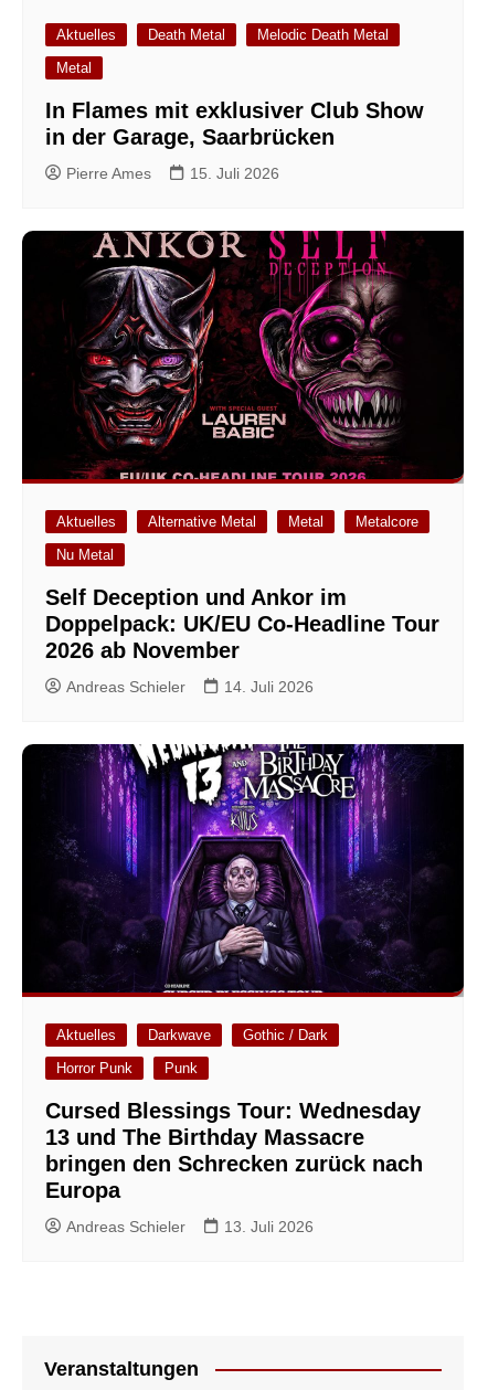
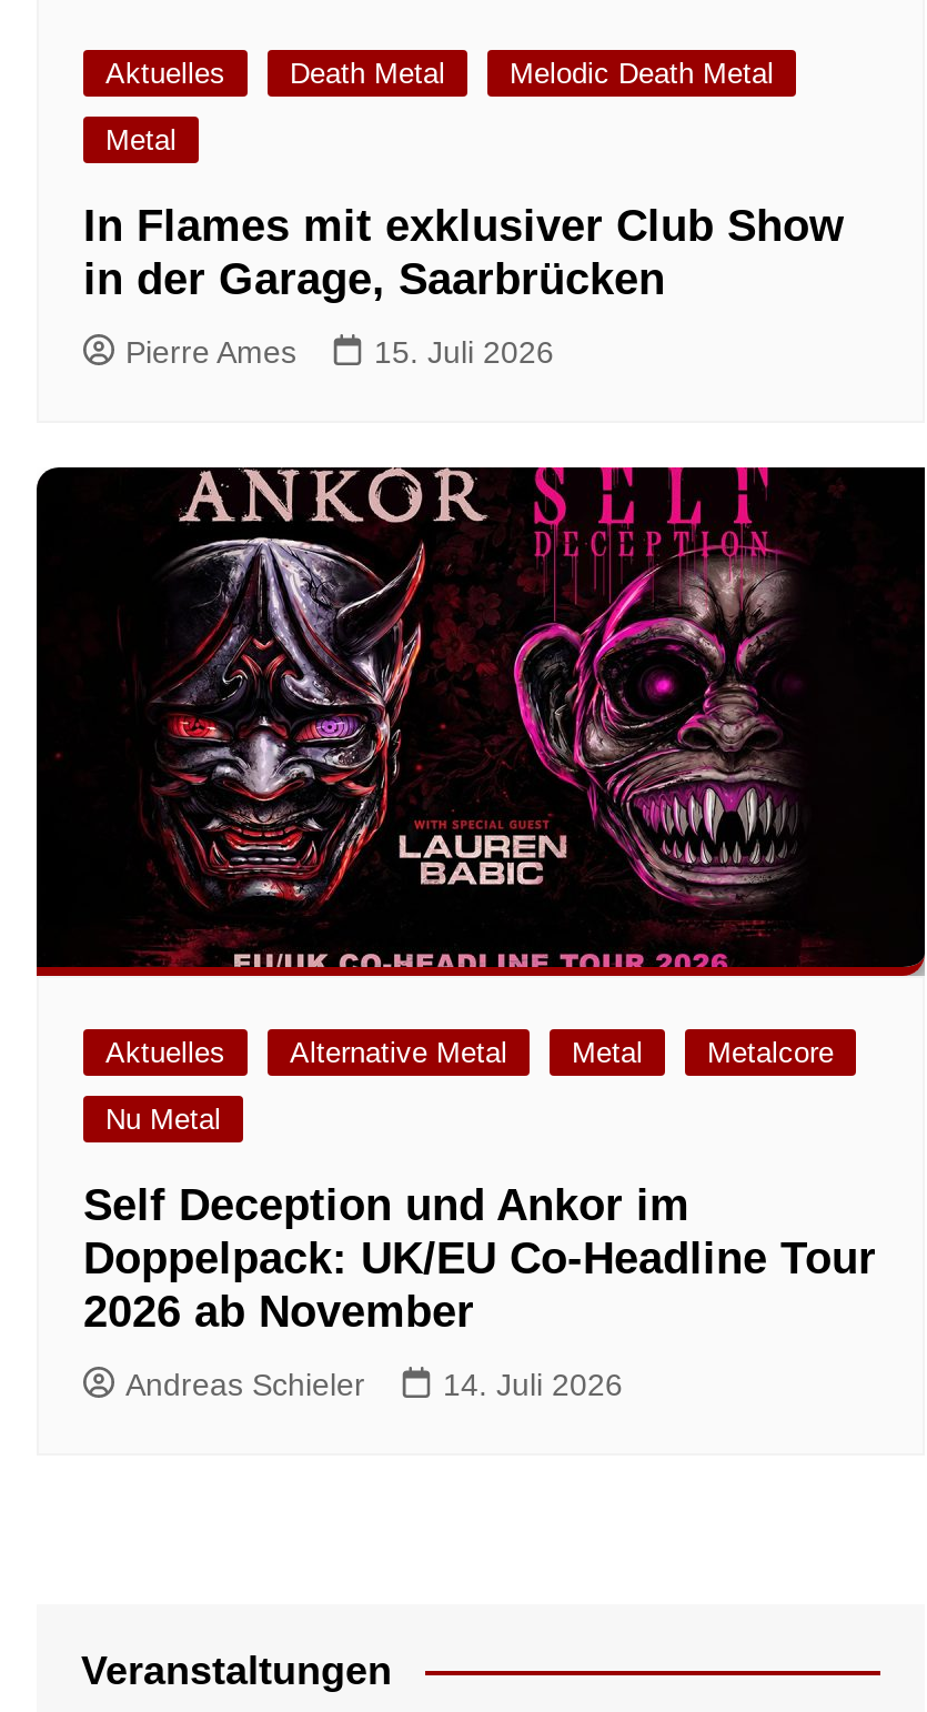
- [image]
- Aktuelles
- Darkwave
- Gothic / Dark
- Horror Punk
- Punk
- Cursed Blessings Tour: Wednesday
- 13 und The Birthday Massacre
- bringen den Schrecken zurück nach
- Europa
- Andreas Schieler
- 13. Juli 2026
